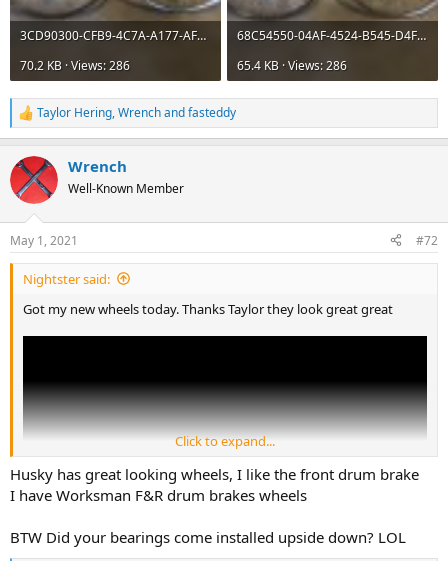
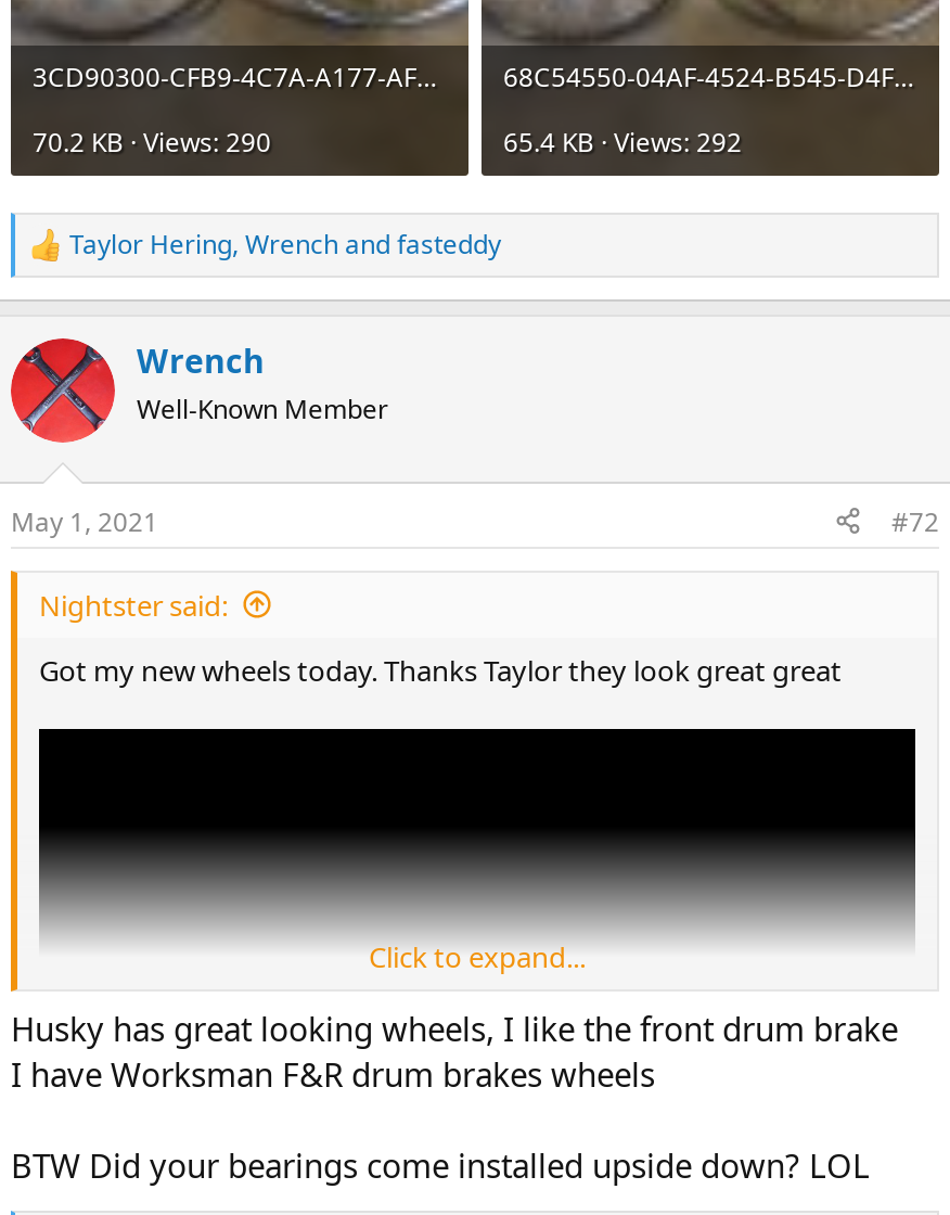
- 70.2 KB · Views: 286
+ 70.2 KB · Views: 290

- 65.4 KB · Views: 286
+ 65.4 KB · Views: 292
